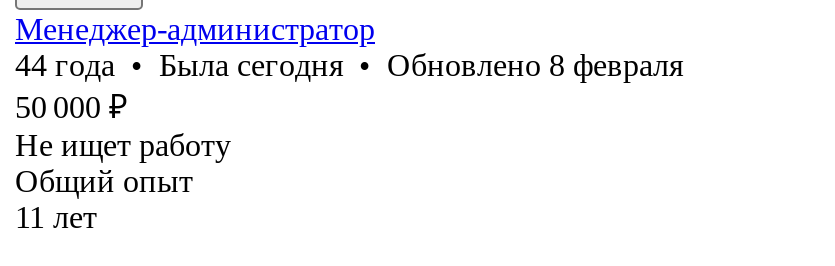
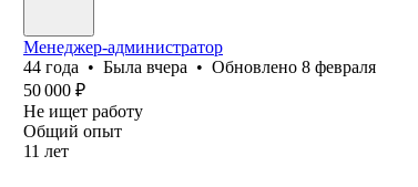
- 44 года • Была сегодня • Обновлено 8 февраля
+ 44 года • Была вчера • Обновлено 8 февраля
